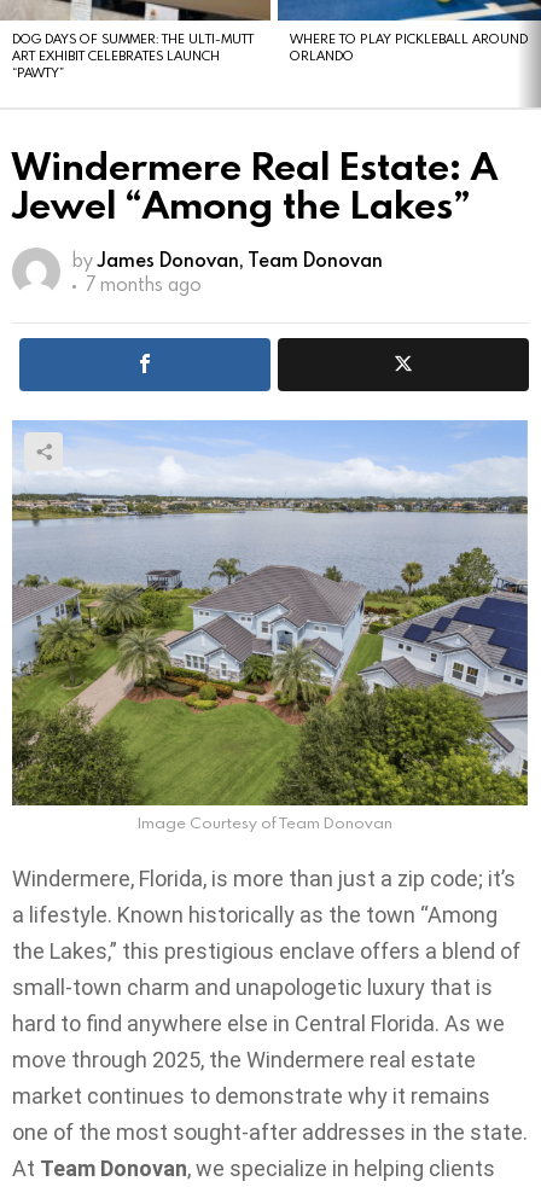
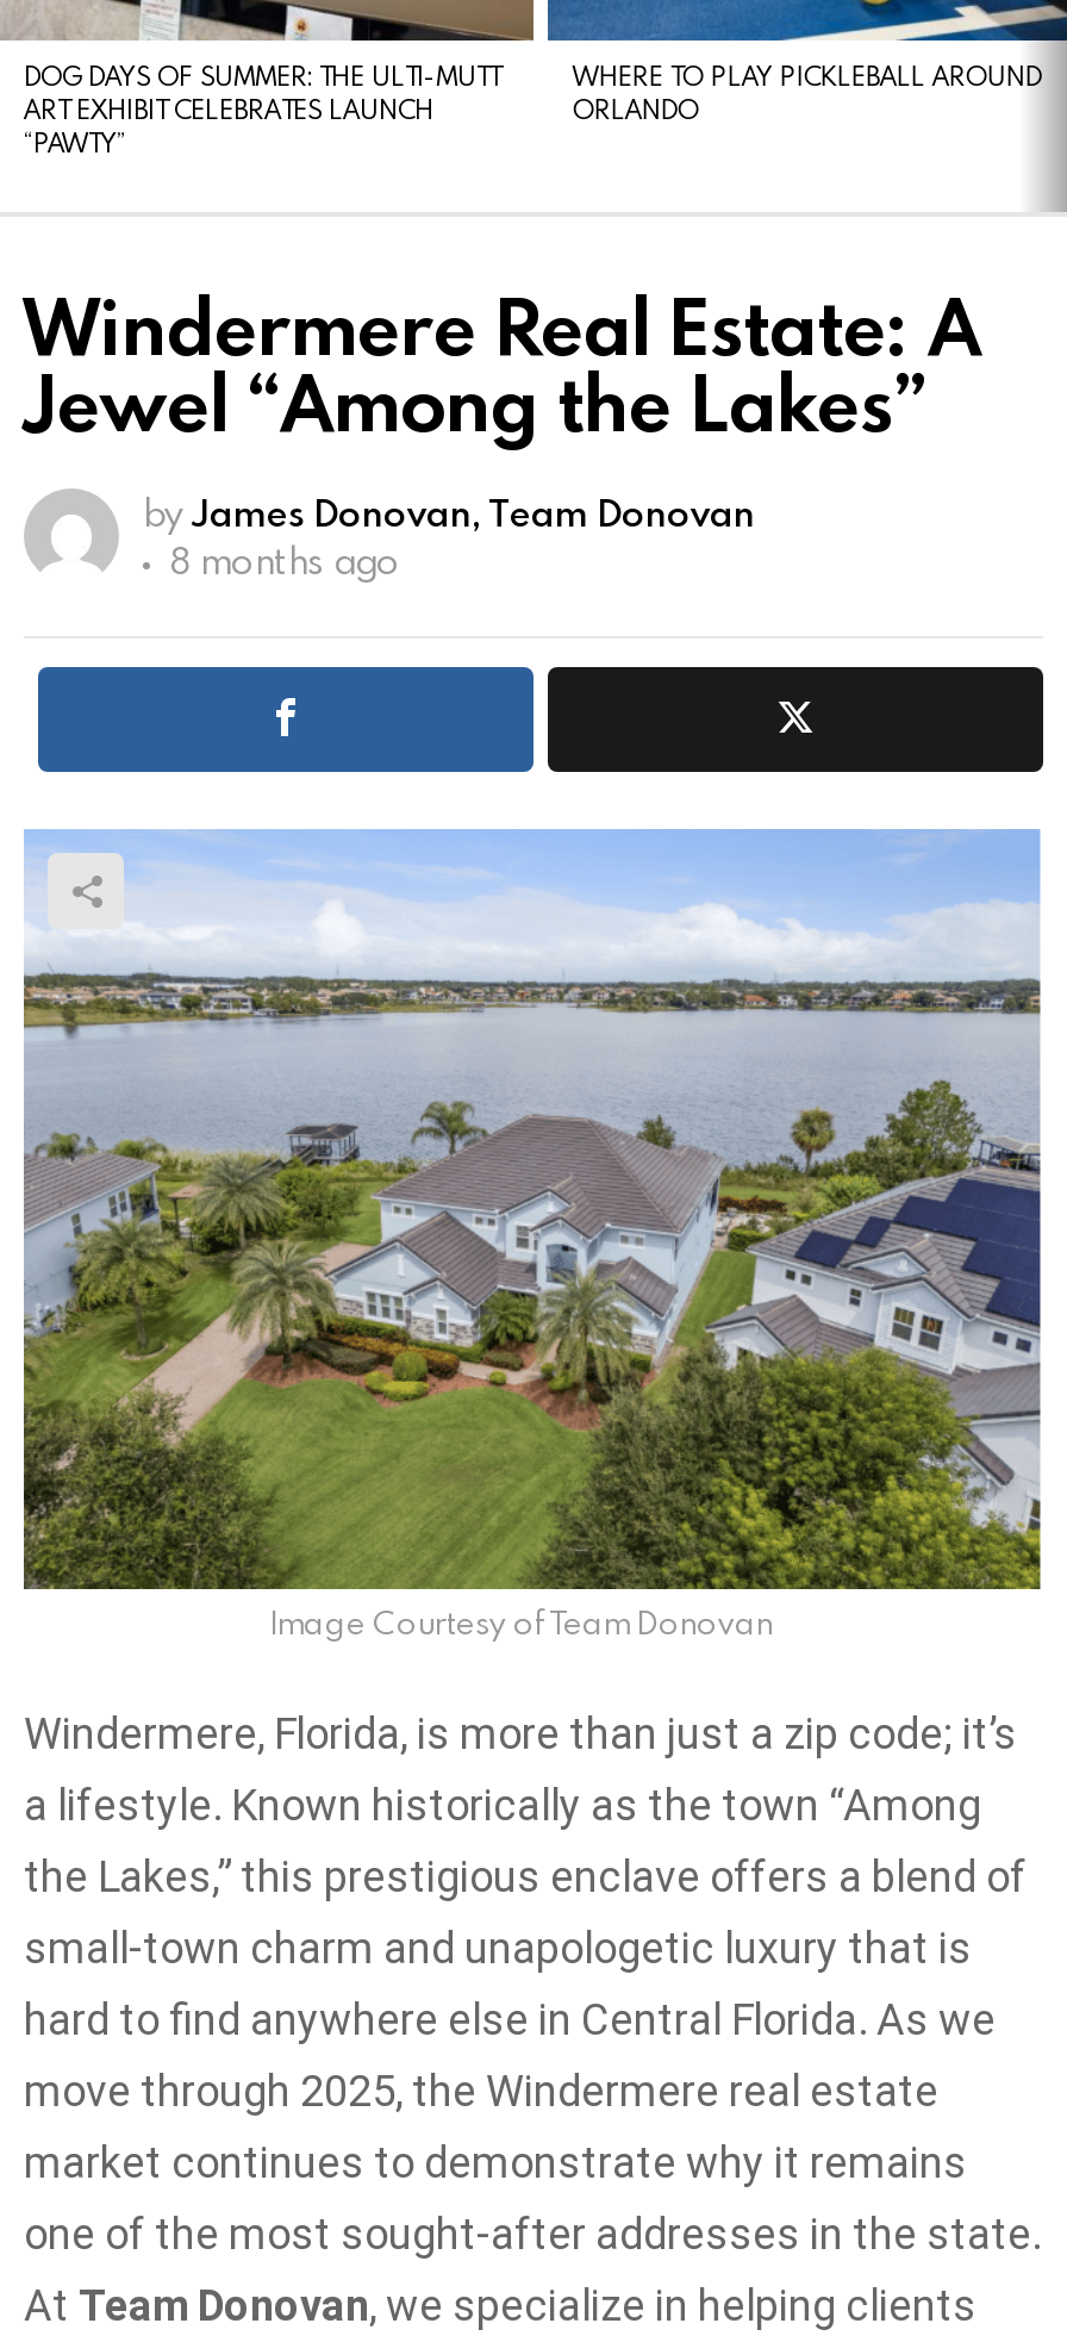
- 7 months ago
+ 8 months ago
